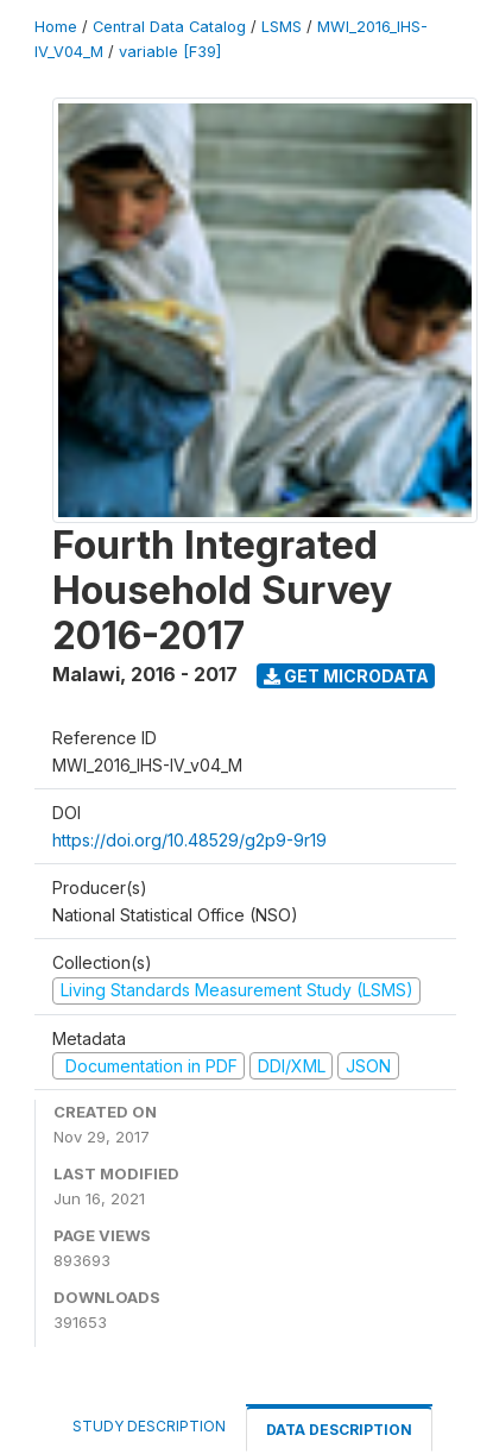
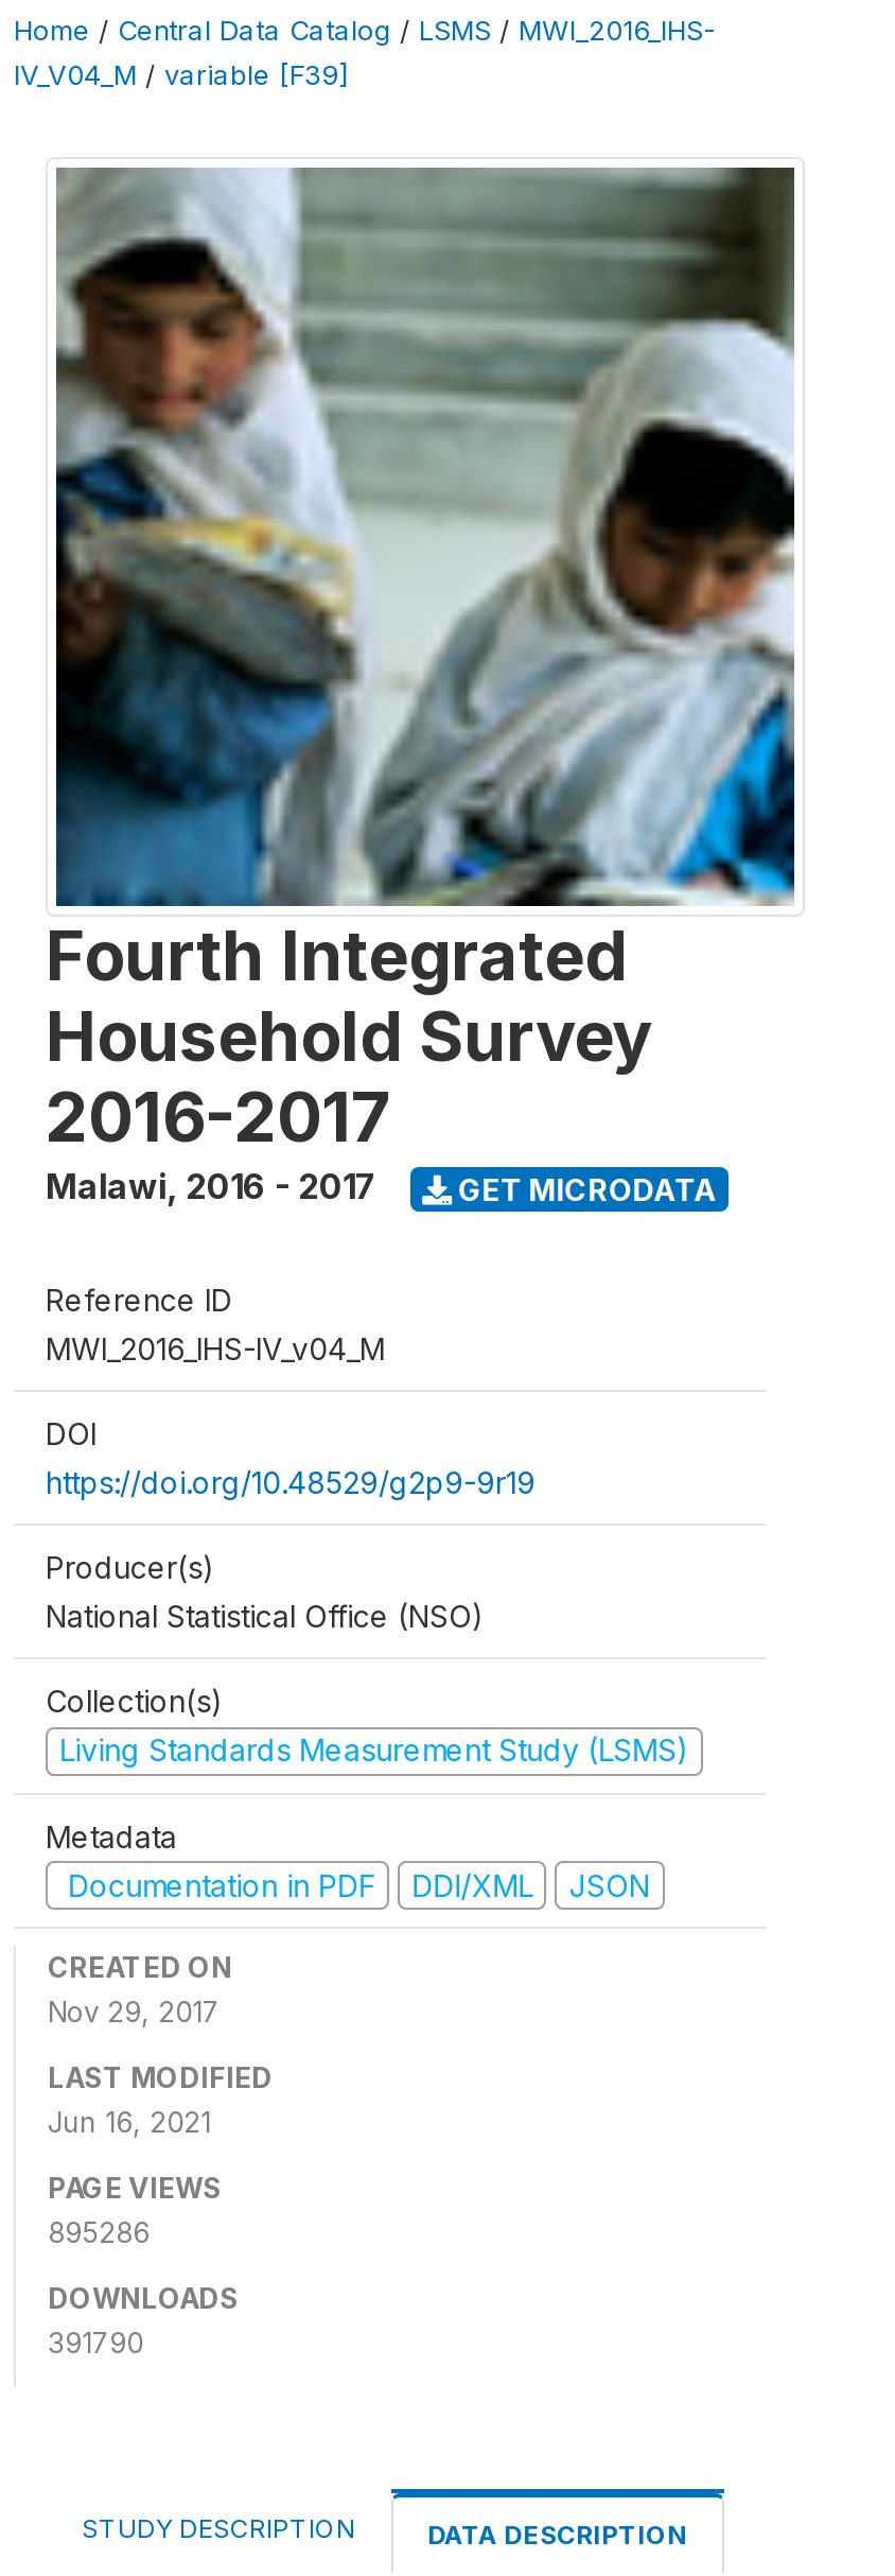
- 893693
+ 895286

- 391653
+ 391790
